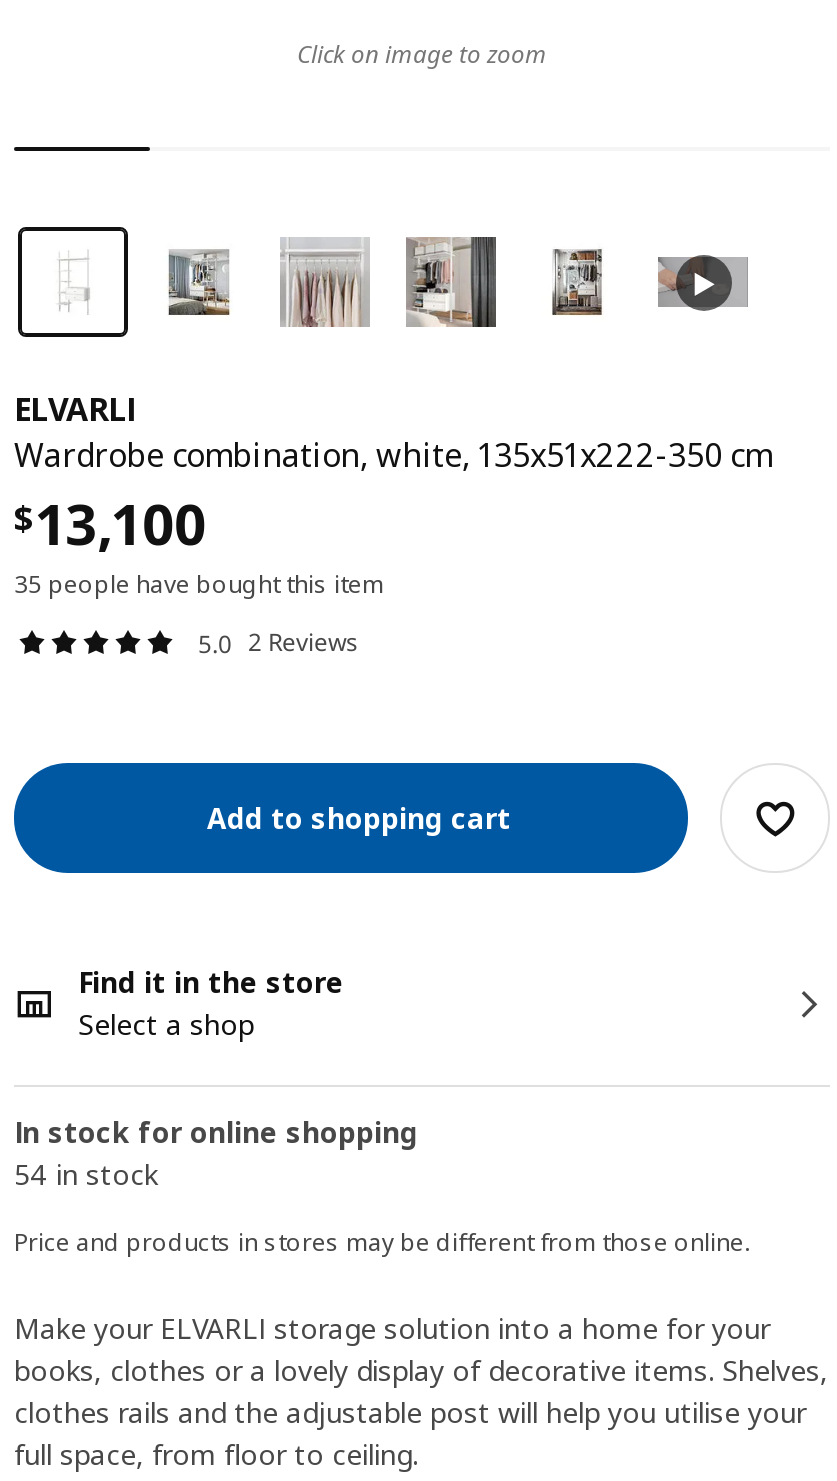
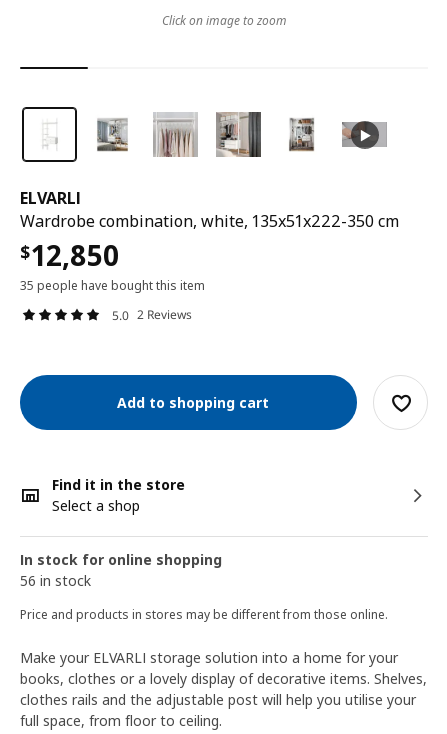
- $ 13,100
+ $ 12,850

- 54 in stock
+ 56 in stock
